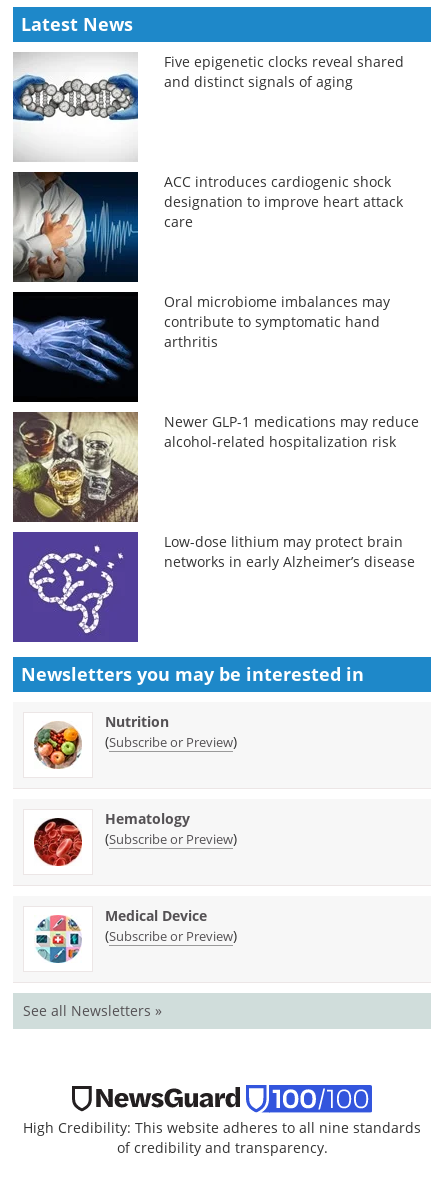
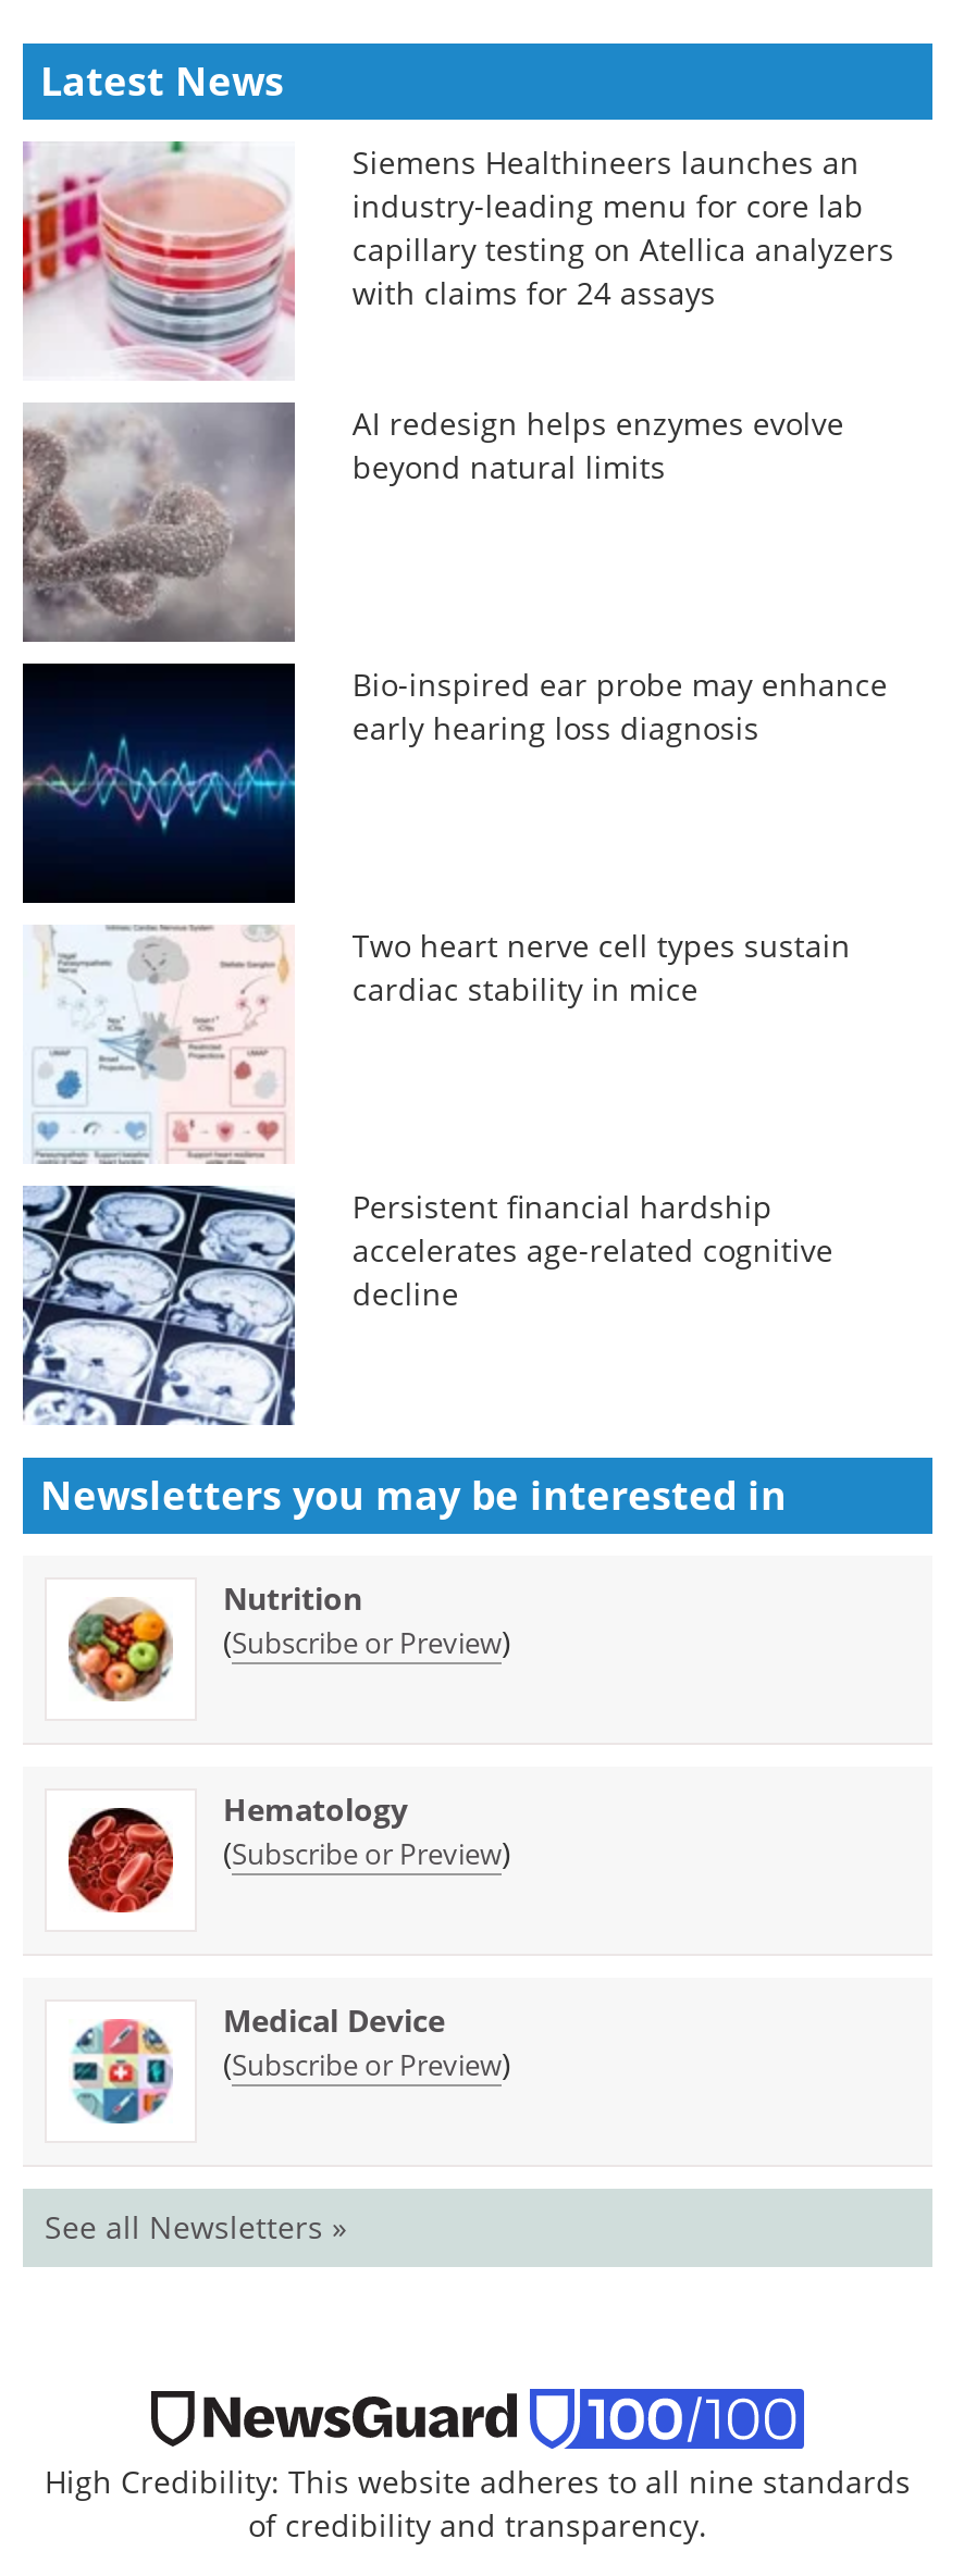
- [image]
- Five epigenetic clocks reveal shared
- and distinct signals of aging
+ [image]
+ Siemens Healthineers launches an
+ industry-leading menu for core lab
+ capillary testing on Atellica analyzers
+ with claims for 24 assays

- [image]
- ACC introduces cardiogenic shock
- designation to improve heart attack
- care
+ [image]
+ AI redesign helps enzymes evolve
+ beyond natural limits

- [image]
- Oral microbiome imbalances may
- contribute to symptomatic hand
- arthritis
+ [image]
+ Bio-inspired ear probe may enhance
+ early hearing loss diagnosis

- [image]
- Newer GLP-1 medications may reduce
- alcohol-related hospitalization risk
+ [image]
+ Two heart nerve cell types sustain
+ cardiac stability in mice

- [image]
- Low-dose lithium may protect brain
- networks in early Alzheimer’s disease
+ [image]
+ Persistent financial hardship
+ accelerates age-related cognitive
+ decline
